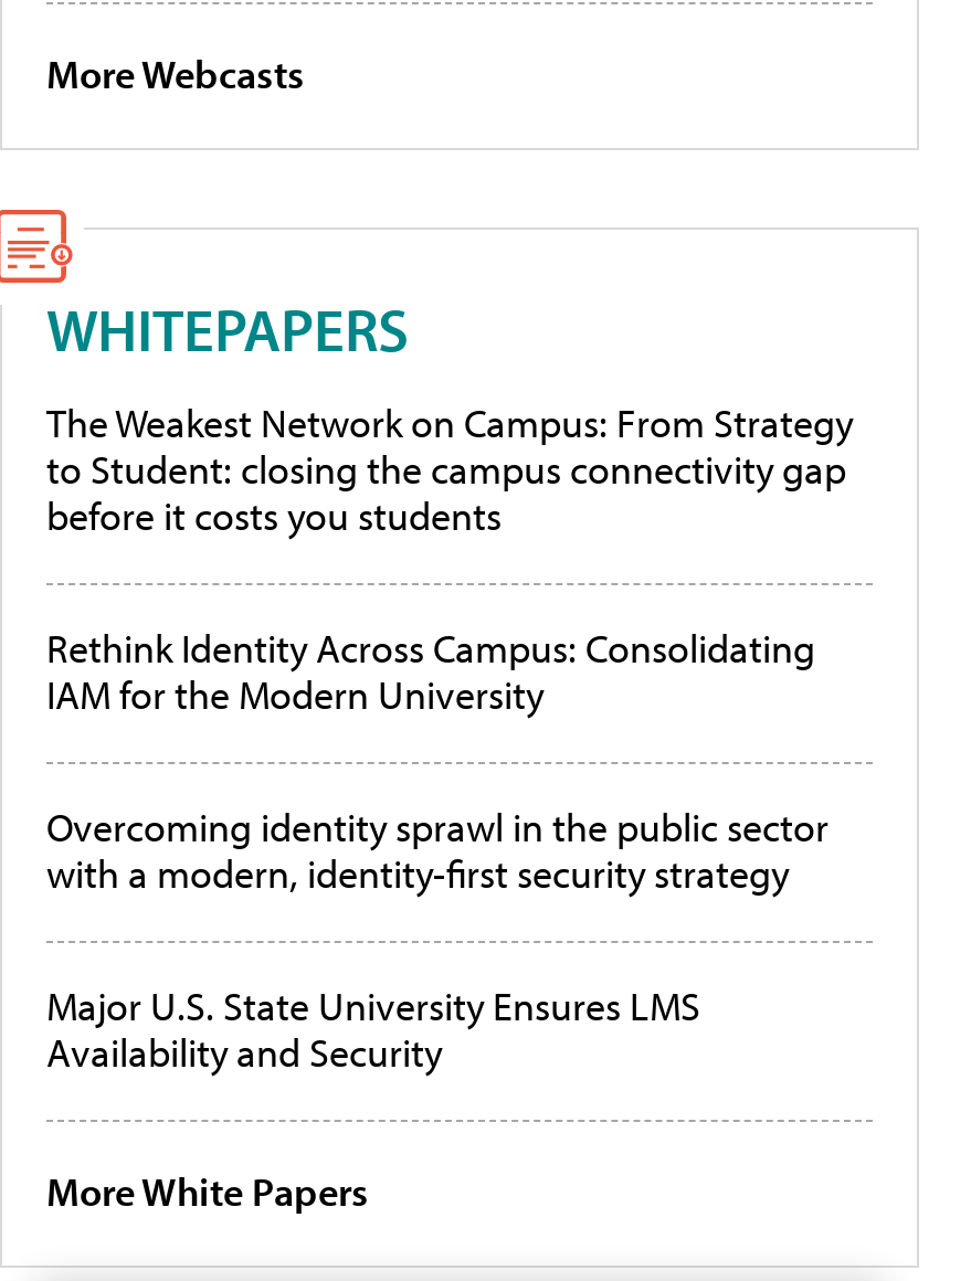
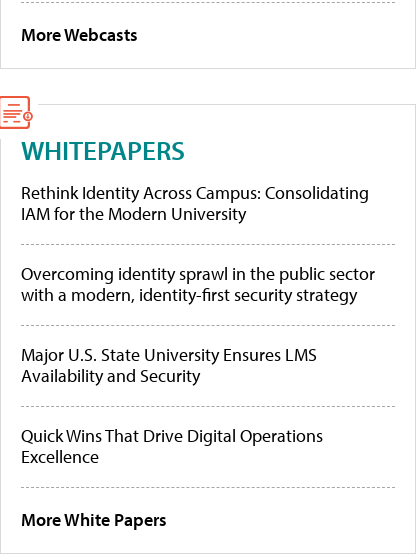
- The Weakest Network on Campus: From Strategy
- to Student: closing the campus connectivity gap
- before it costs you students

moved up: Rethink Identity Across Campus: Consolidating | IAM for the Modern University | Overcoming identity sprawl in the public sector | with a modern, identity-first security strategy | Major U.S. State University Ensures LMS | Availability and Security

+ Quick Wins That Drive Digital Operations
+ Excellence
